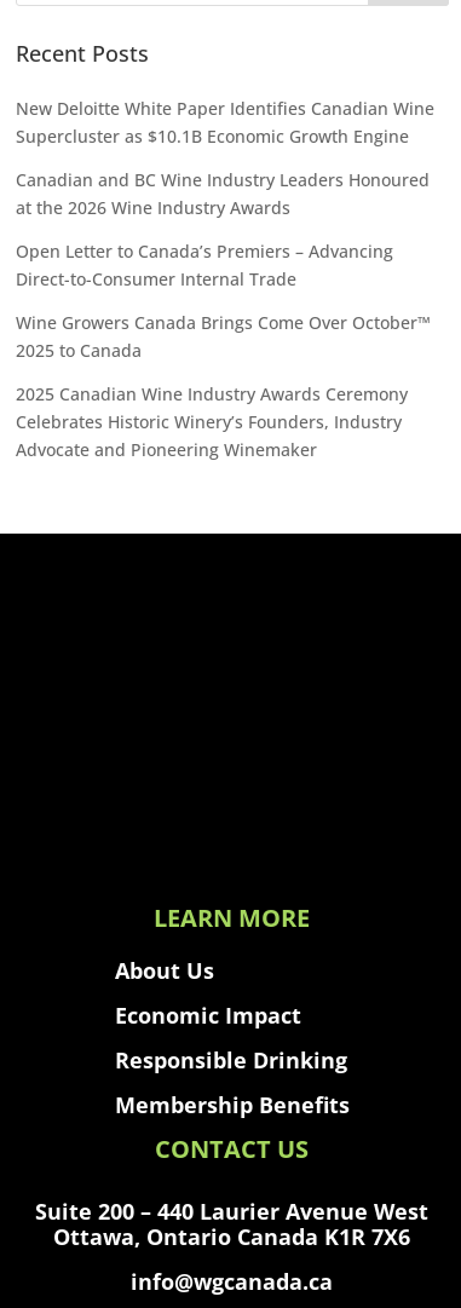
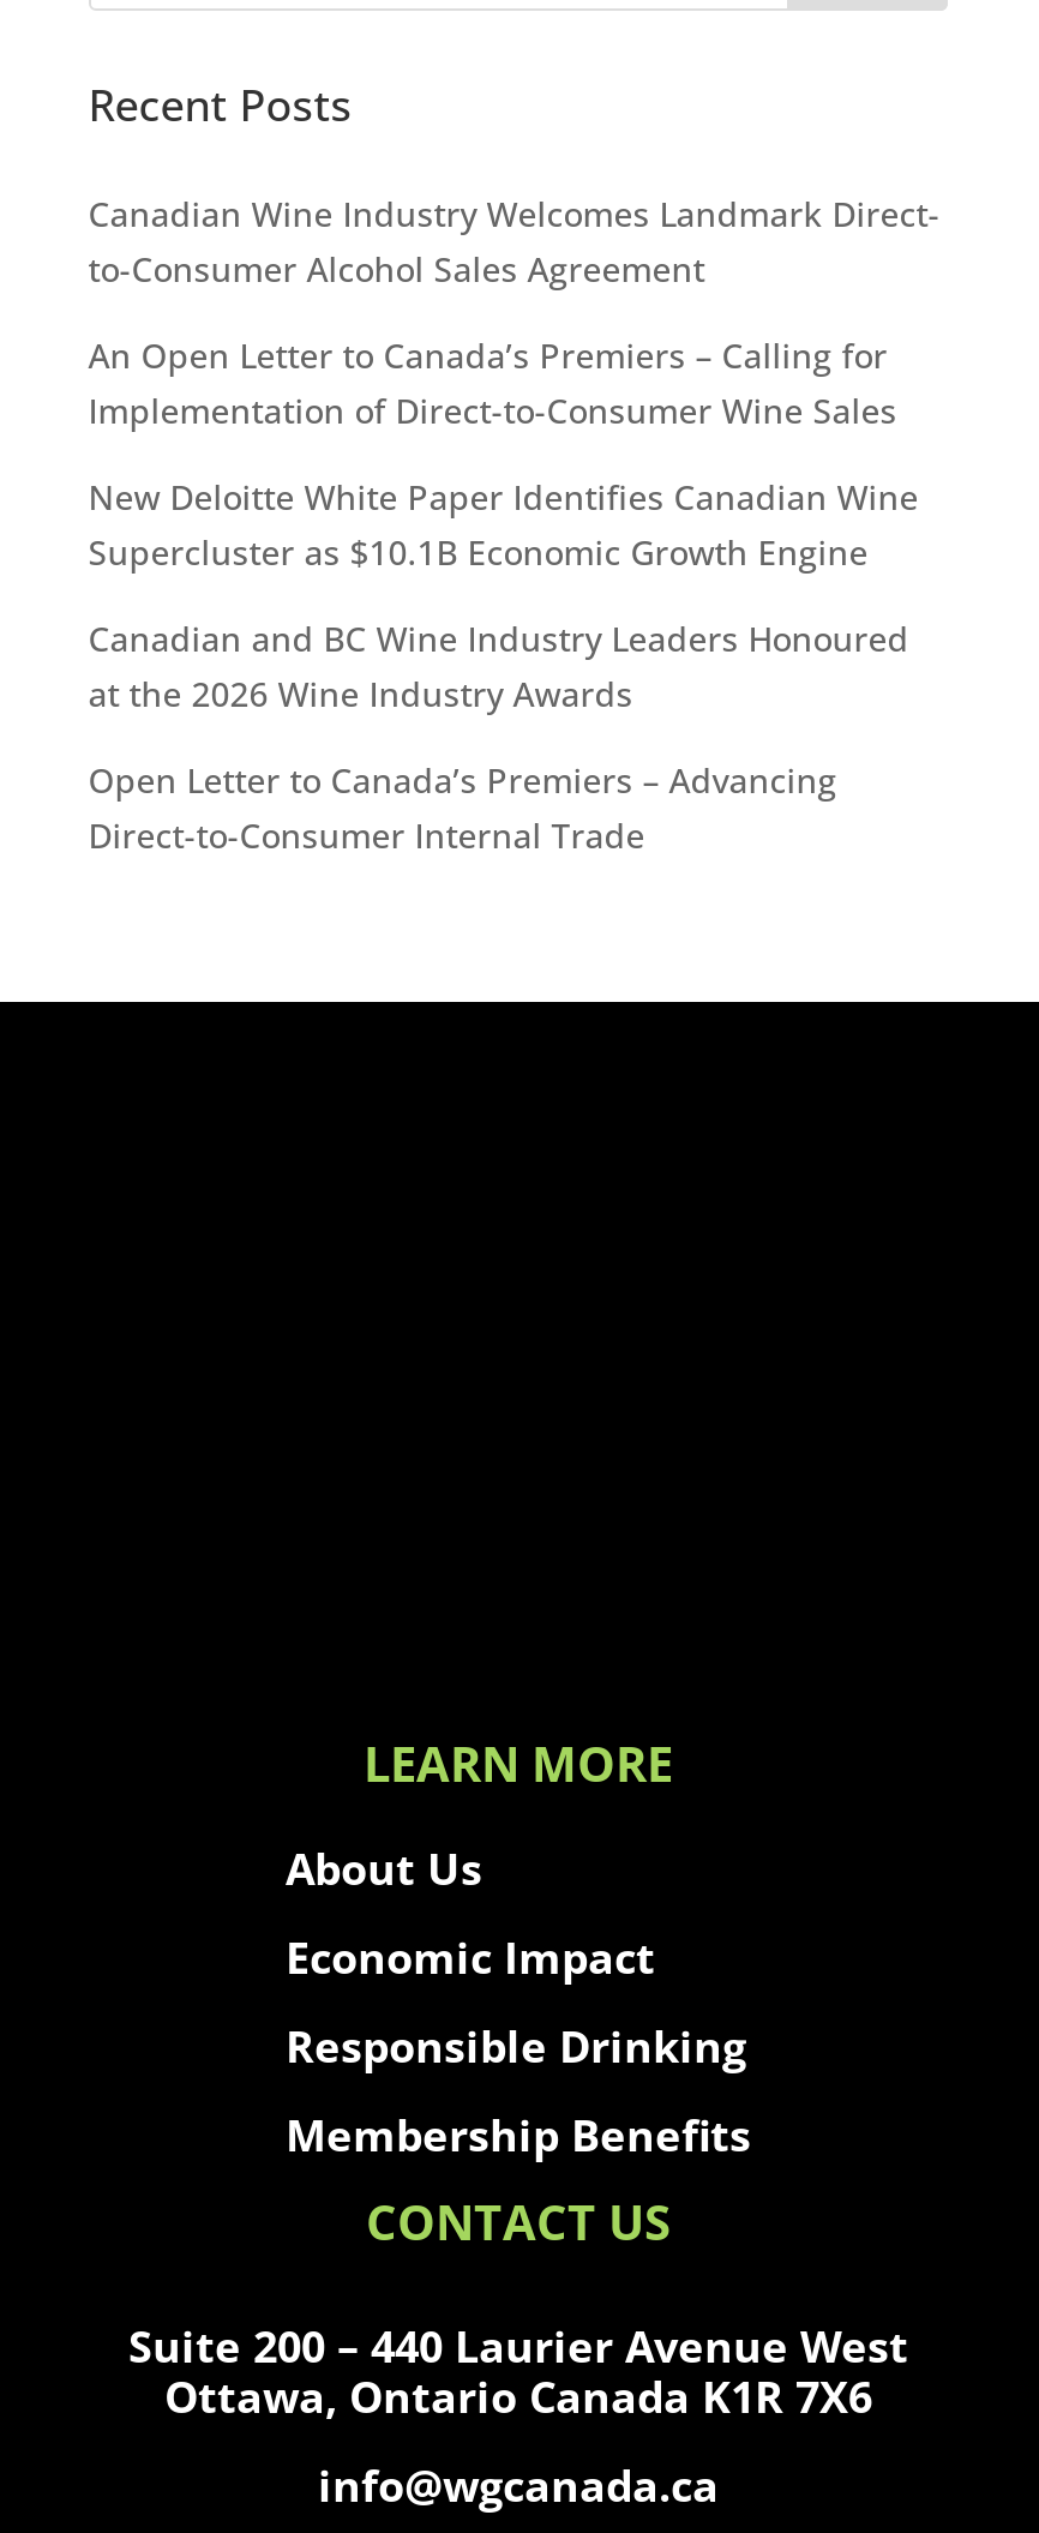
+ Canadian Wine Industry Welcomes Landmark Direct-
+ to-Consumer Alcohol Sales Agreement
+ An Open Letter to Canada’s Premiers – Calling for
+ Implementation of Direct-to-Consumer Wine Sales

moved down: New Deloitte White Paper Identifies Canadian Wine | Supercluster as $10.1B Economic Growth Engine | Canadian and BC Wine Industry Leaders Honoured | at the 2026 Wine Industry Awards | Open Letter to Canada’s Premiers – Advancing | Direct-to-Consumer Internal Trade

- Wine Growers Canada Brings Come Over October™
- 2025 to Canada
- 2025 Canadian Wine Industry Awards Ceremony
- Celebrates Historic Winery’s Founders, Industry
- Advocate and Pioneering Winemaker
